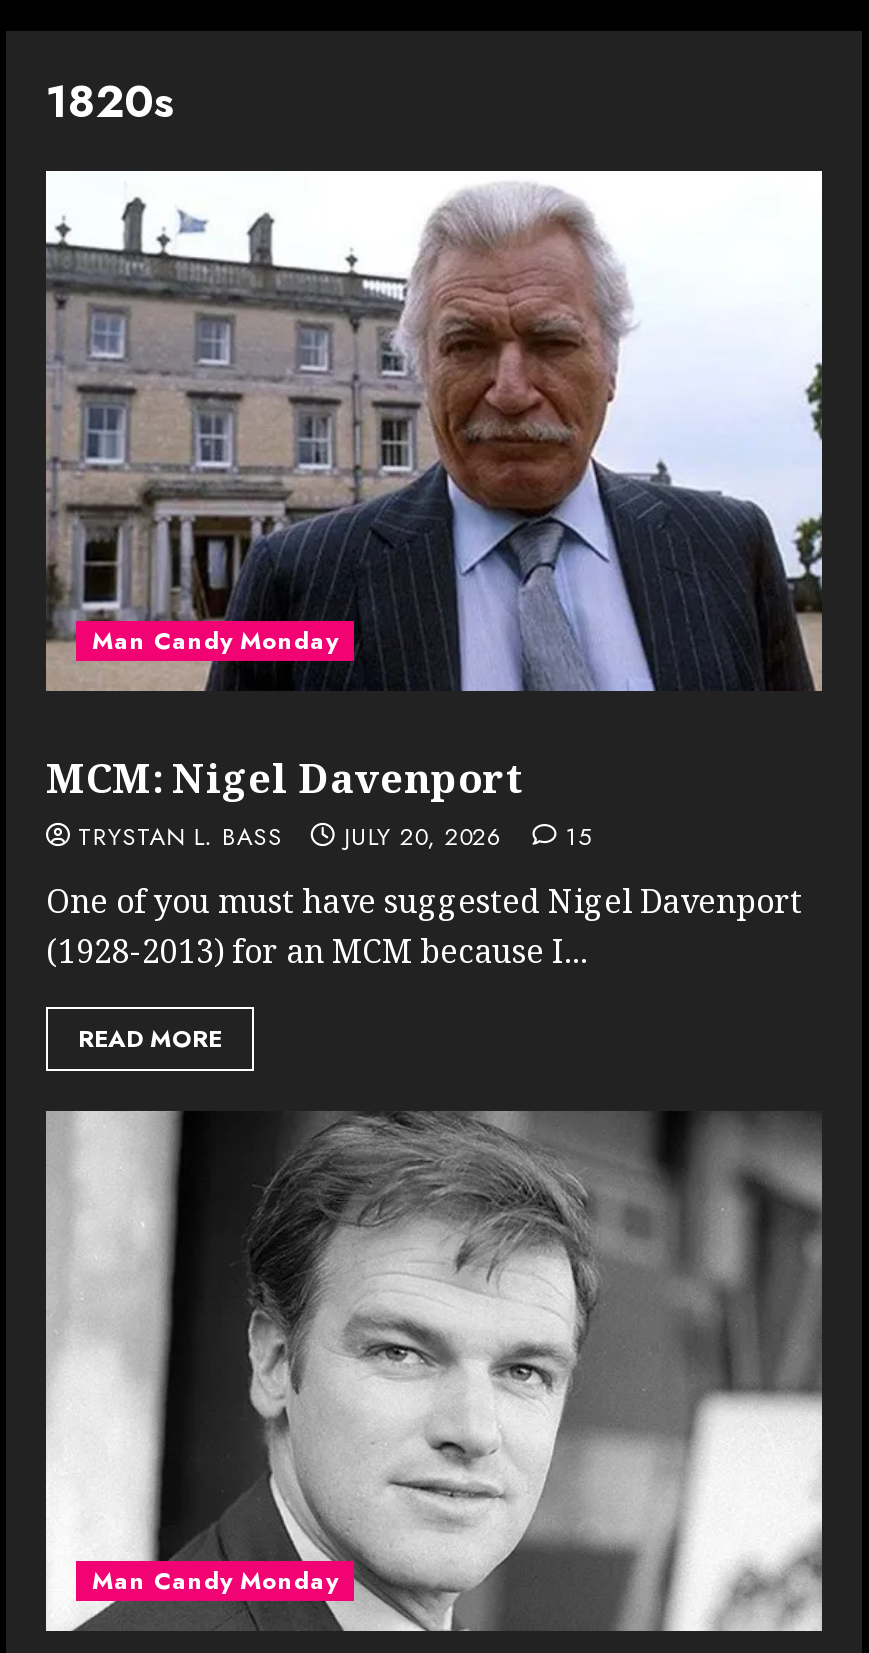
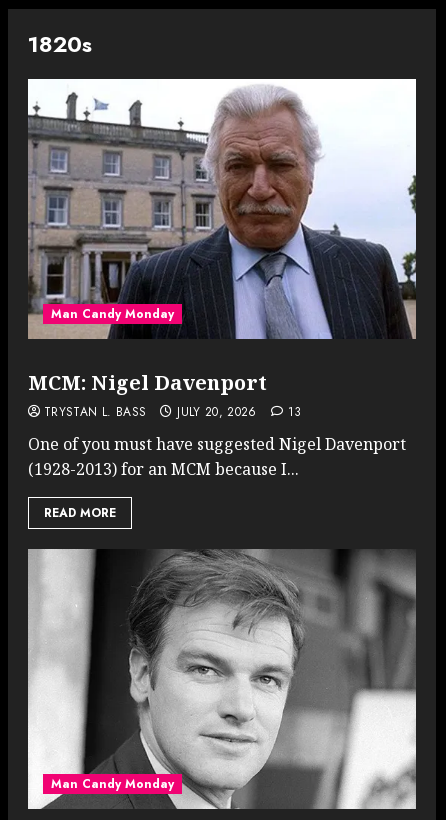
- TRYSTAN L. BASS JULY 20, 2026 15
+ TRYSTAN L. BASS JULY 20, 2026 13
